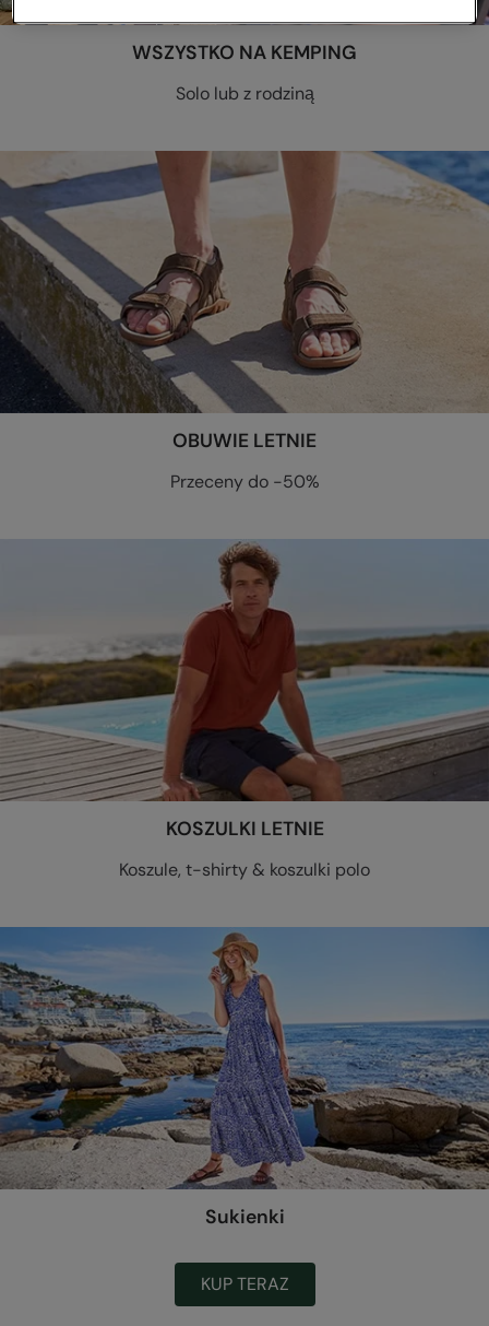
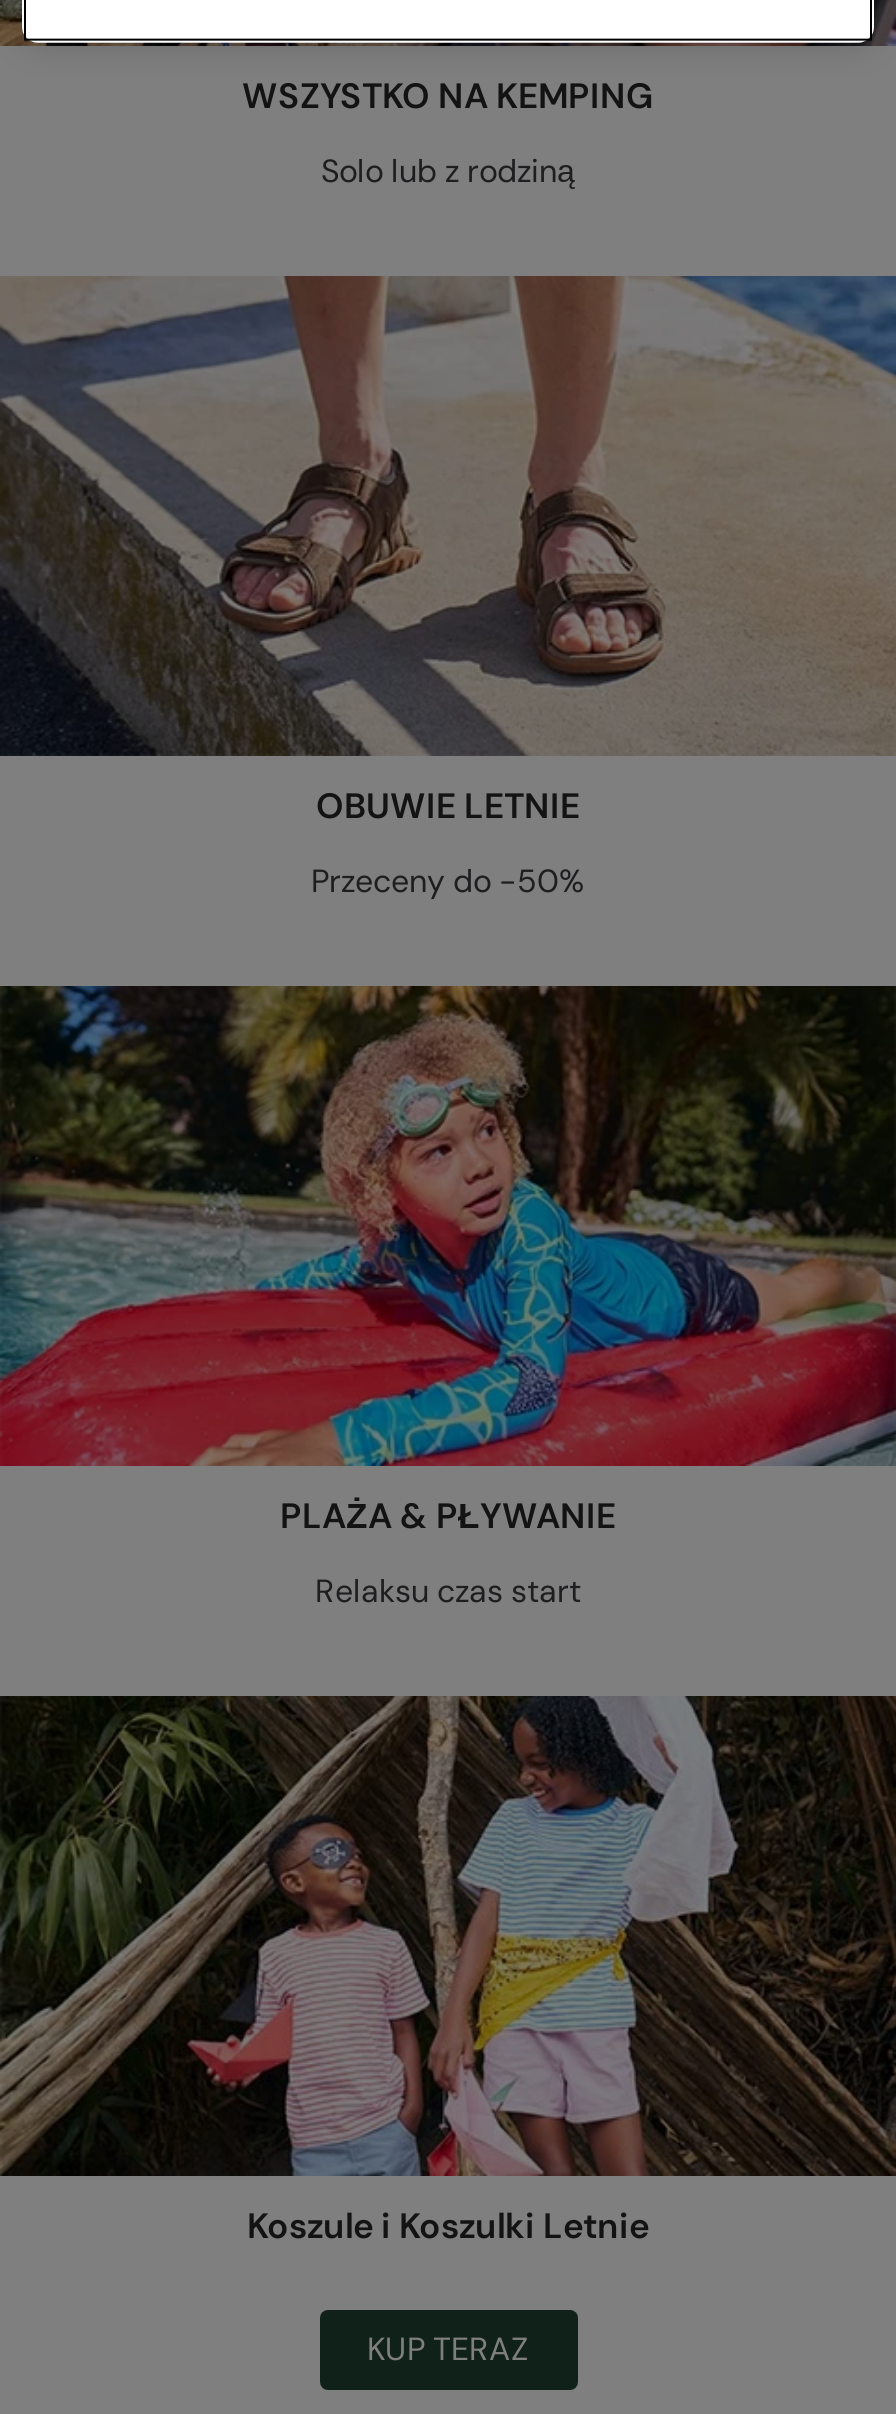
- [image]
- KOSZULKI LETNIE
+ [image]
+ PLAŻA & PŁYWANIE

- Koszule, t-shirty & koszulki polo
+ Relaksu czas start

- [image]
- Sukienki
+ [image]
+ Koszule i Koszulki Letnie
